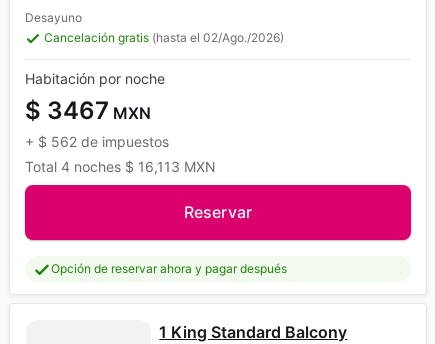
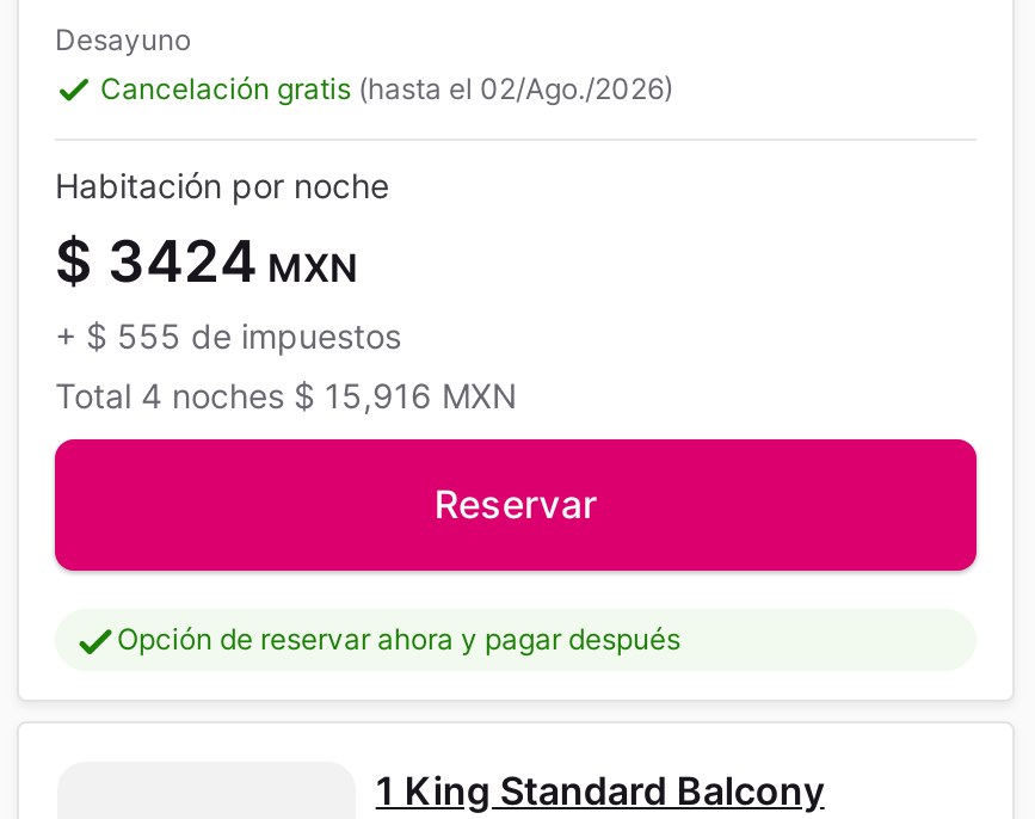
- $ 3467 MXN
+ $ 3424 MXN

- + $ 562 de impuestos
+ + $ 555 de impuestos

- Total 4 noches $ 16,113 MXN
+ Total 4 noches $ 15,916 MXN
